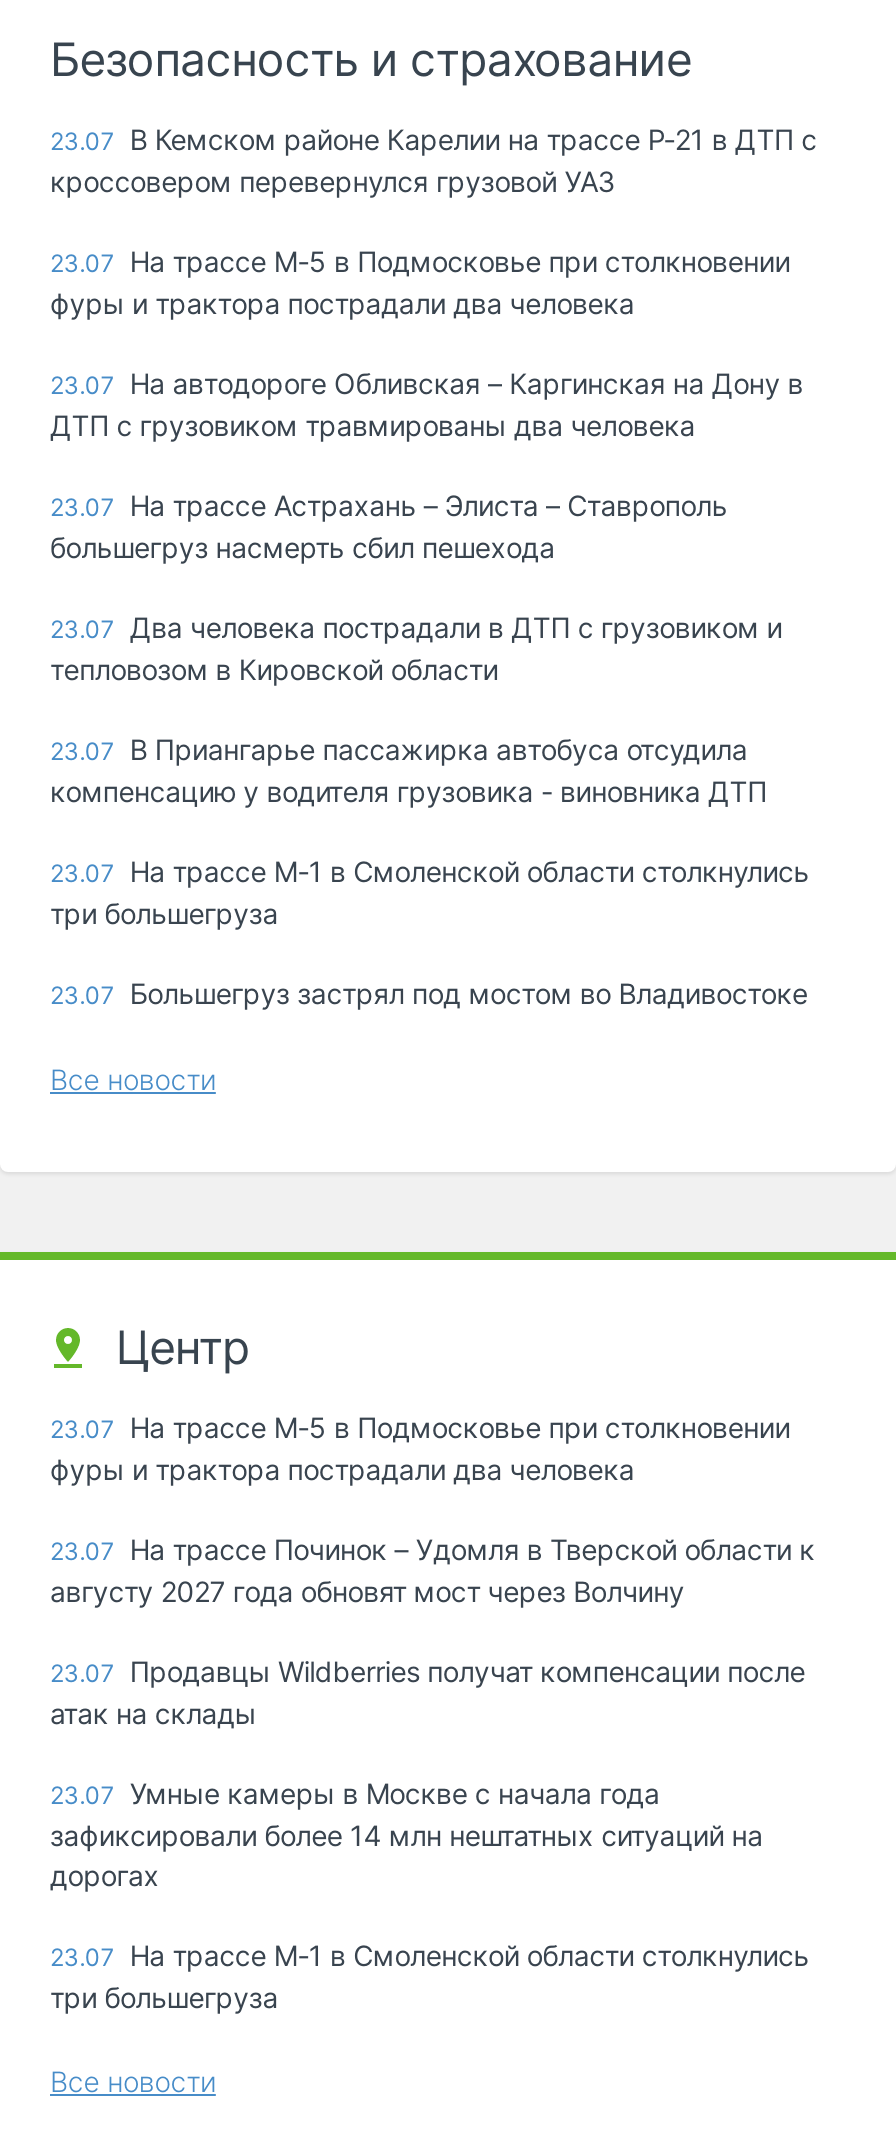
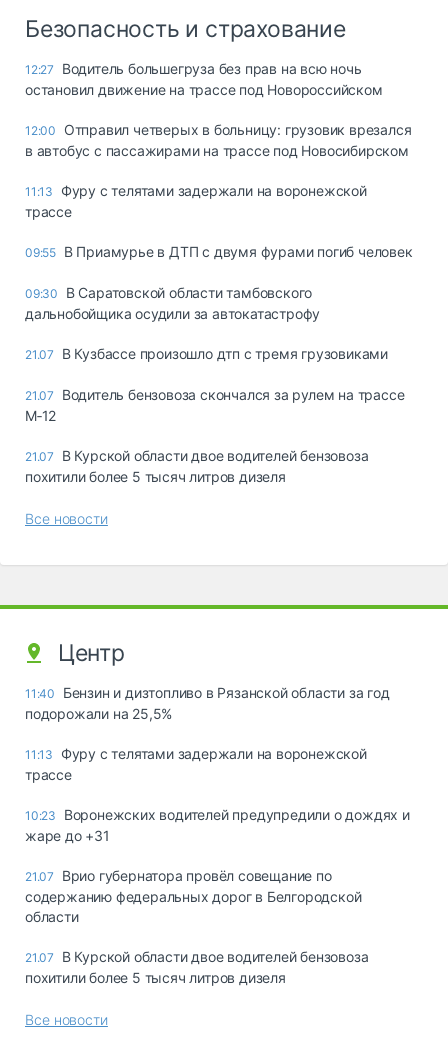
- 23.07 В Кемском районе Карелии на трассе Р-21 в ДТП с
- кроссовером перевернулся грузовой УАЗ
+ 12:27 Водитель большегруза без прав на всю ночь
+ остановил движение на трассе под Новороссийском

- 23.07 На трассе М-5 в Подмосковье при столкновении
- фуры и трактора пострадали два человека
+ 12:00 Отправил четверых в больницу: грузовик врезался
+ в автобус с пассажирами на трассе под Новосибирском

- 23.07 На автодороге Обливская – Каргинская на Дону в
- ДТП с грузовиком травмированы два человека
+ 11:13 Фуру с телятами задержали на воронежской
+ трассе

- 23.07 На трассе Астрахань – Элиста – Ставрополь
- большегруз насмерть сбил пешехода
+ 09:55 В Приамурье в ДТП с двумя фурами погиб человек

- 23.07 Два человека пострадали в ДТП с грузовиком и
- тепловозом в Кировской области
+ 09:30 В Саратовской области тамбовского
+ дальнобойщика осудили за автокатастрофу

- 23.07 В Приангарье пассажирка автобуса отсудила
- компенсацию у водителя грузовика - виновника ДТП
+ 21.07 В Кузбассе произошло дтп с тремя грузовиками

- 23.07 На трассе М-1 в Смоленской области столкнулись
- три большегруза
+ 21.07 Водитель бензовоза скончался за рулем на трассе
+ М‑12

- 23.07 Большегруз застрял под мостом во Владивостоке
+ 21.07 В Курской области двое водителей бензовоза
+ похитили более 5 тысяч литров дизеля

- 23.07 На трассе М-5 в Подмосковье при столкновении
- фуры и трактора пострадали два человека
+ 11:40 Бензин и дизтопливо в Рязанской области за год
+ подорожали на 25,5%

- 23.07 На трассе Починок – Удомля в Тверской области к
- августу 2027 года обновят мост через Волчину
+ 11:13 Фуру с телятами задержали на воронежской
+ трассе

- 23.07 Продавцы Wildberries получат компенсации после
- атак на склады
+ 10:23 Воронежских водителей предупредили о дождях и
+ жаре до +31

- 23.07 Умные камеры в Москве с начала года
- зафиксировали более 14 млн нештатных ситуаций на
- дорогах
+ 21.07 Врио губернатора провёл совещание по
+ содержанию федеральных дорог в Белгородской
+ области

- 23.07 На трассе М-1 в Смоленской области столкнулись
- три большегруза
+ 21.07 В Курской области двое водителей бензовоза
+ похитили более 5 тысяч литров дизеля
